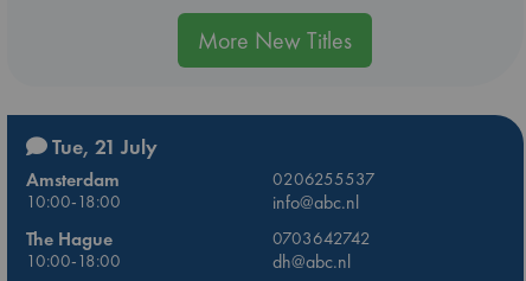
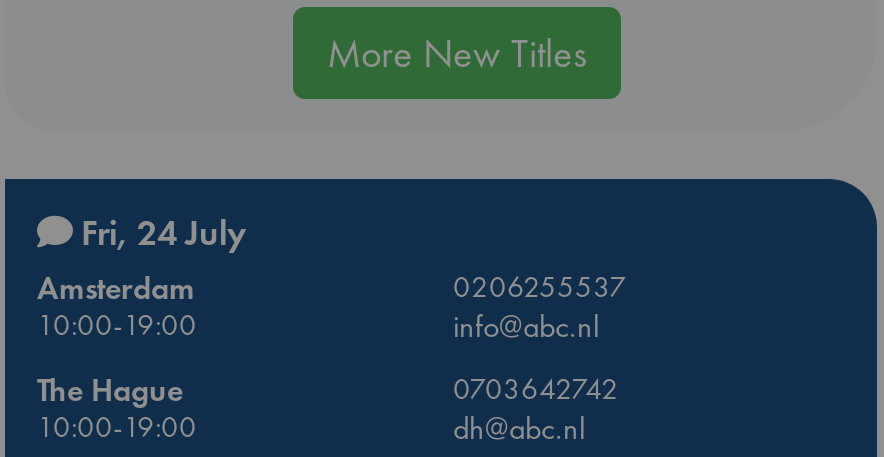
- Tue, 21 July
+ Fri, 24 July

- 10:00-18:00
+ 10:00-19:00

- 10:00-18:00
+ 10:00-19:00
